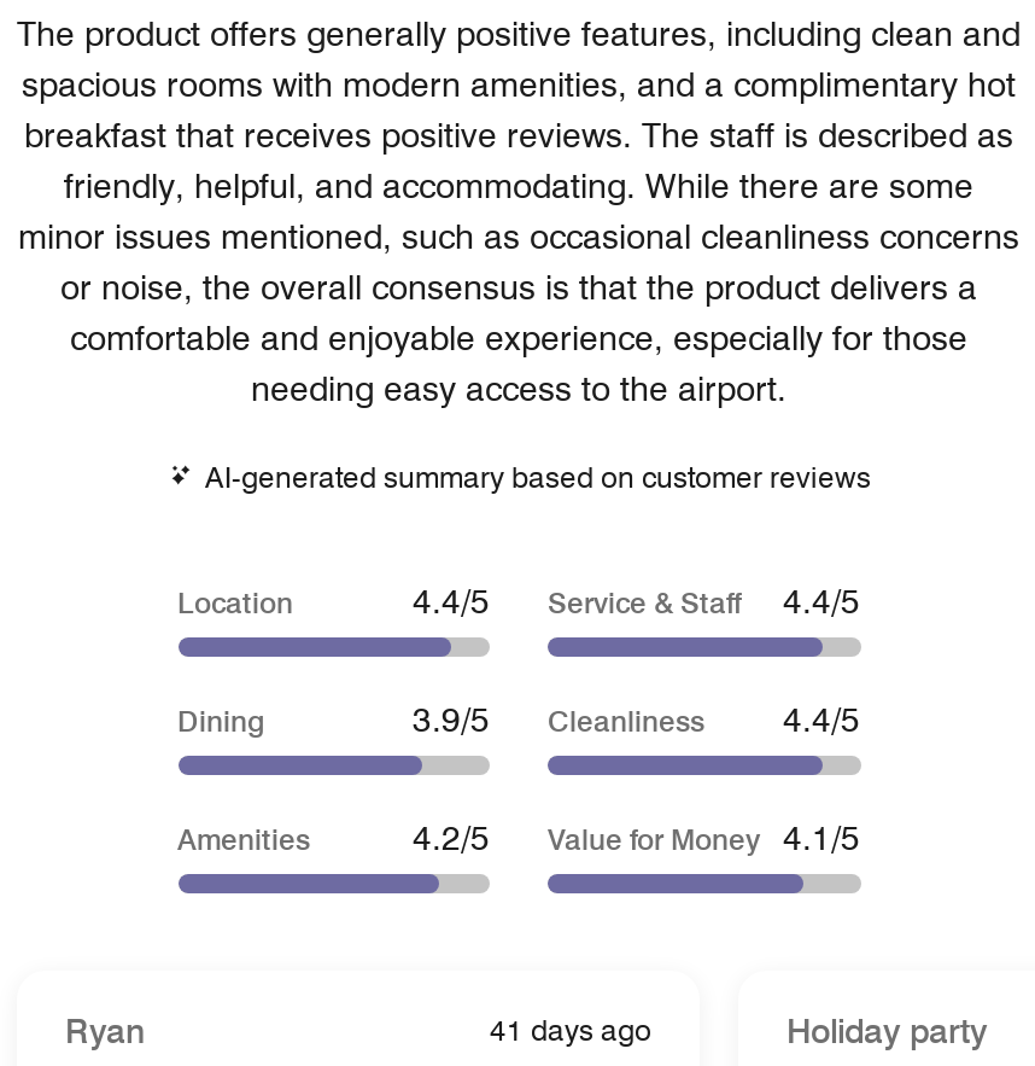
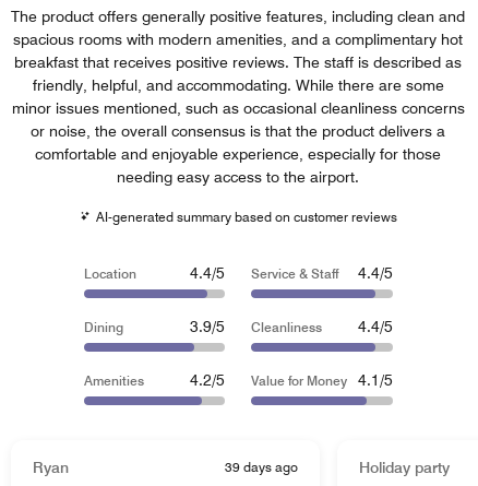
- 41 days ago
+ 39 days ago
